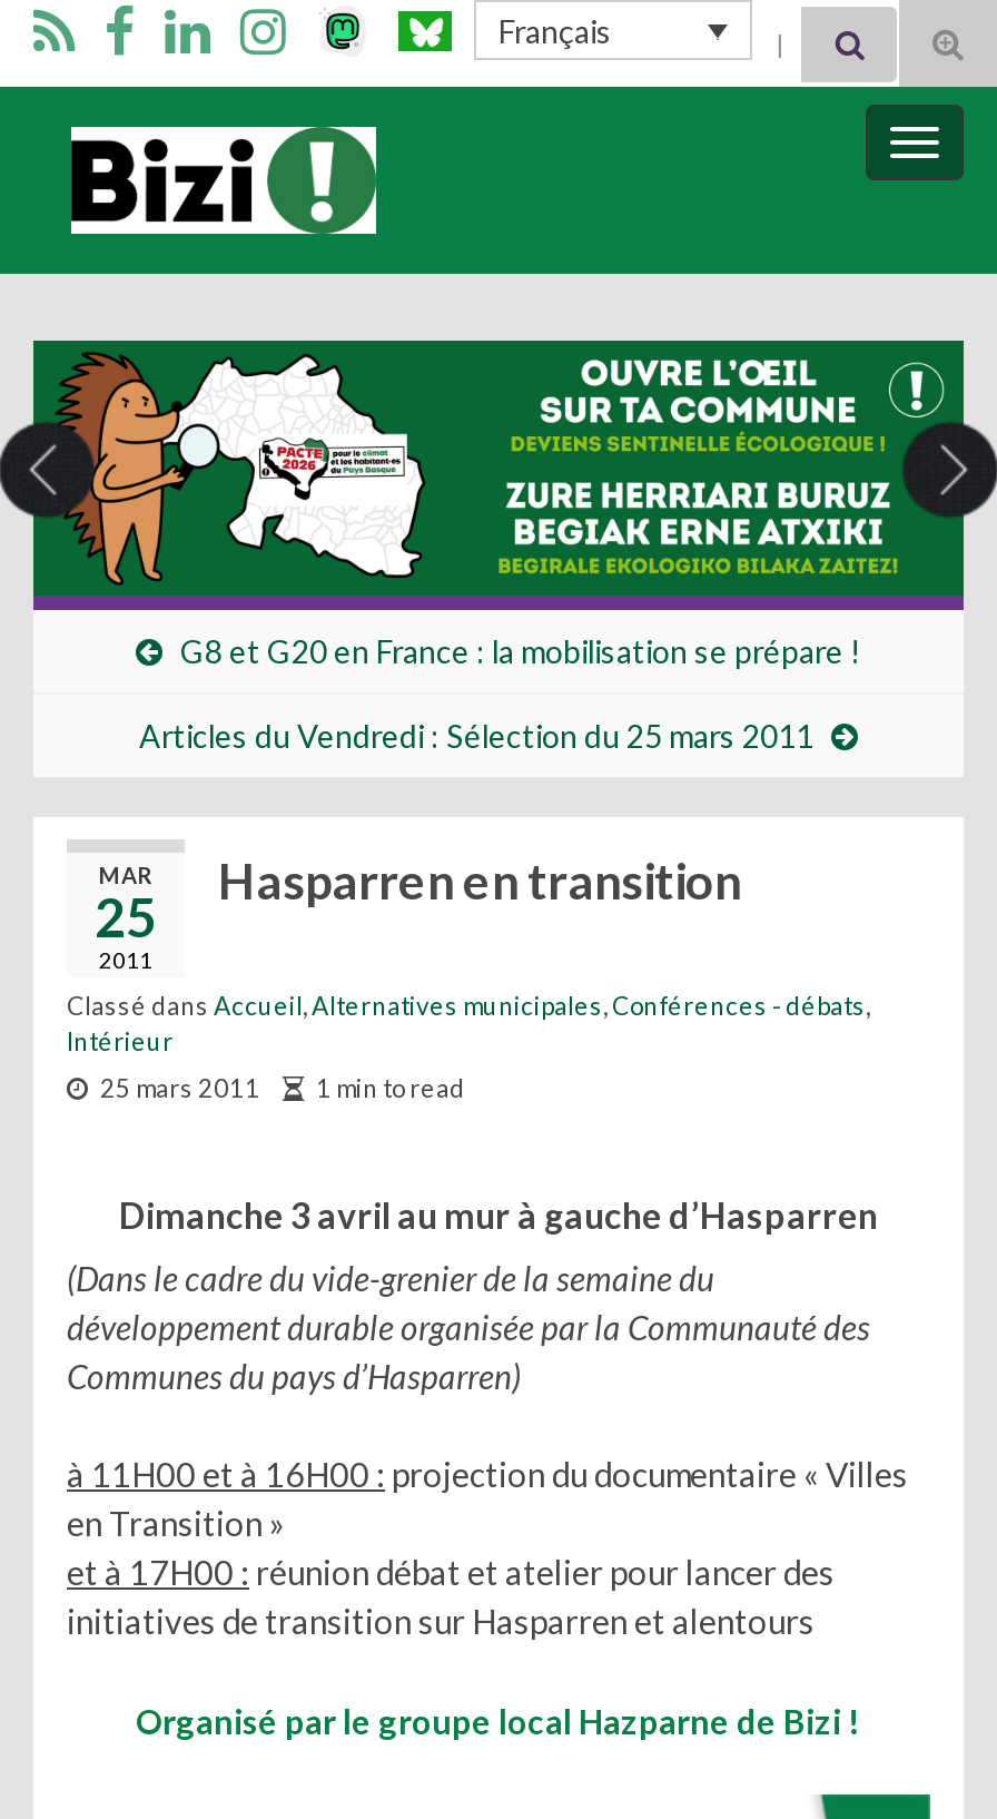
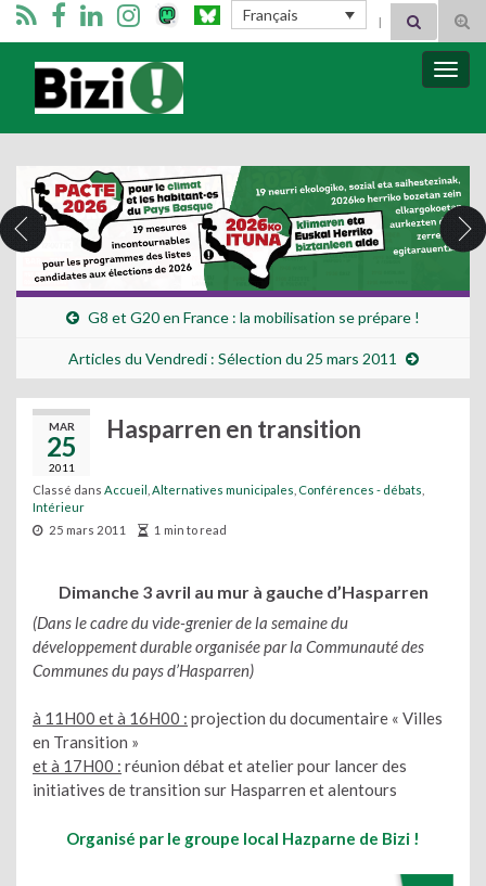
- [image]
+ [image]
